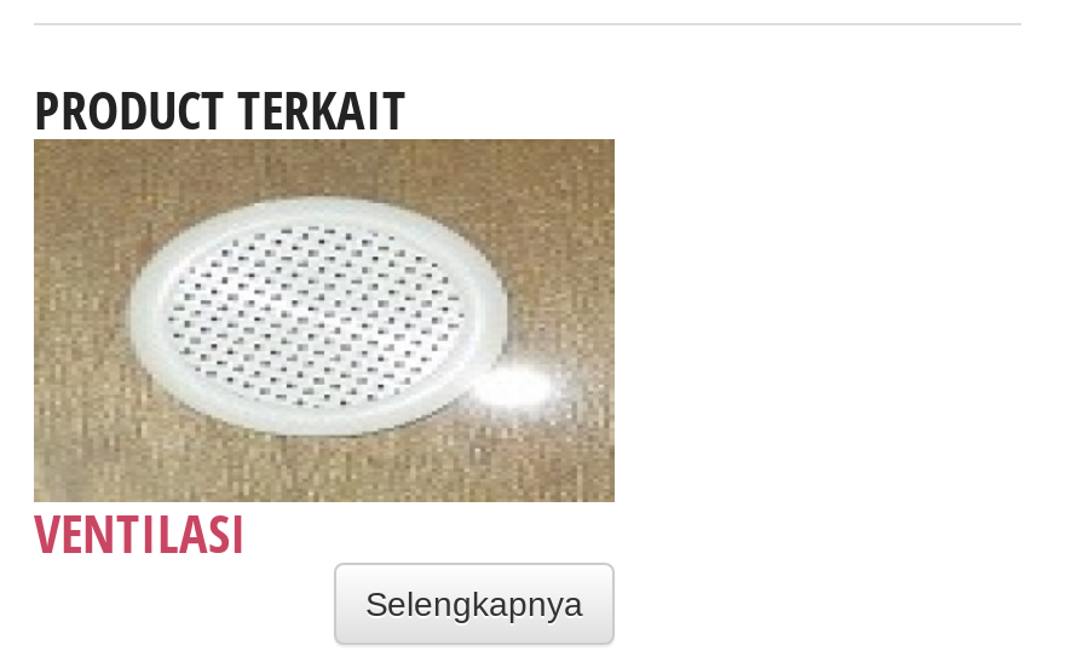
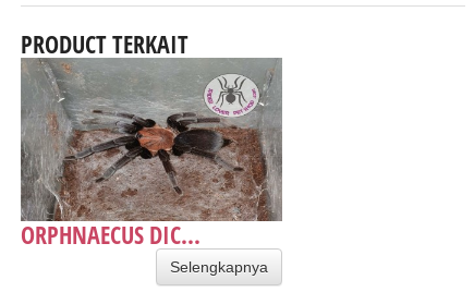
- [image]
- VENTILASI
+ [image]
+ ORPHNAECUS DIC...
